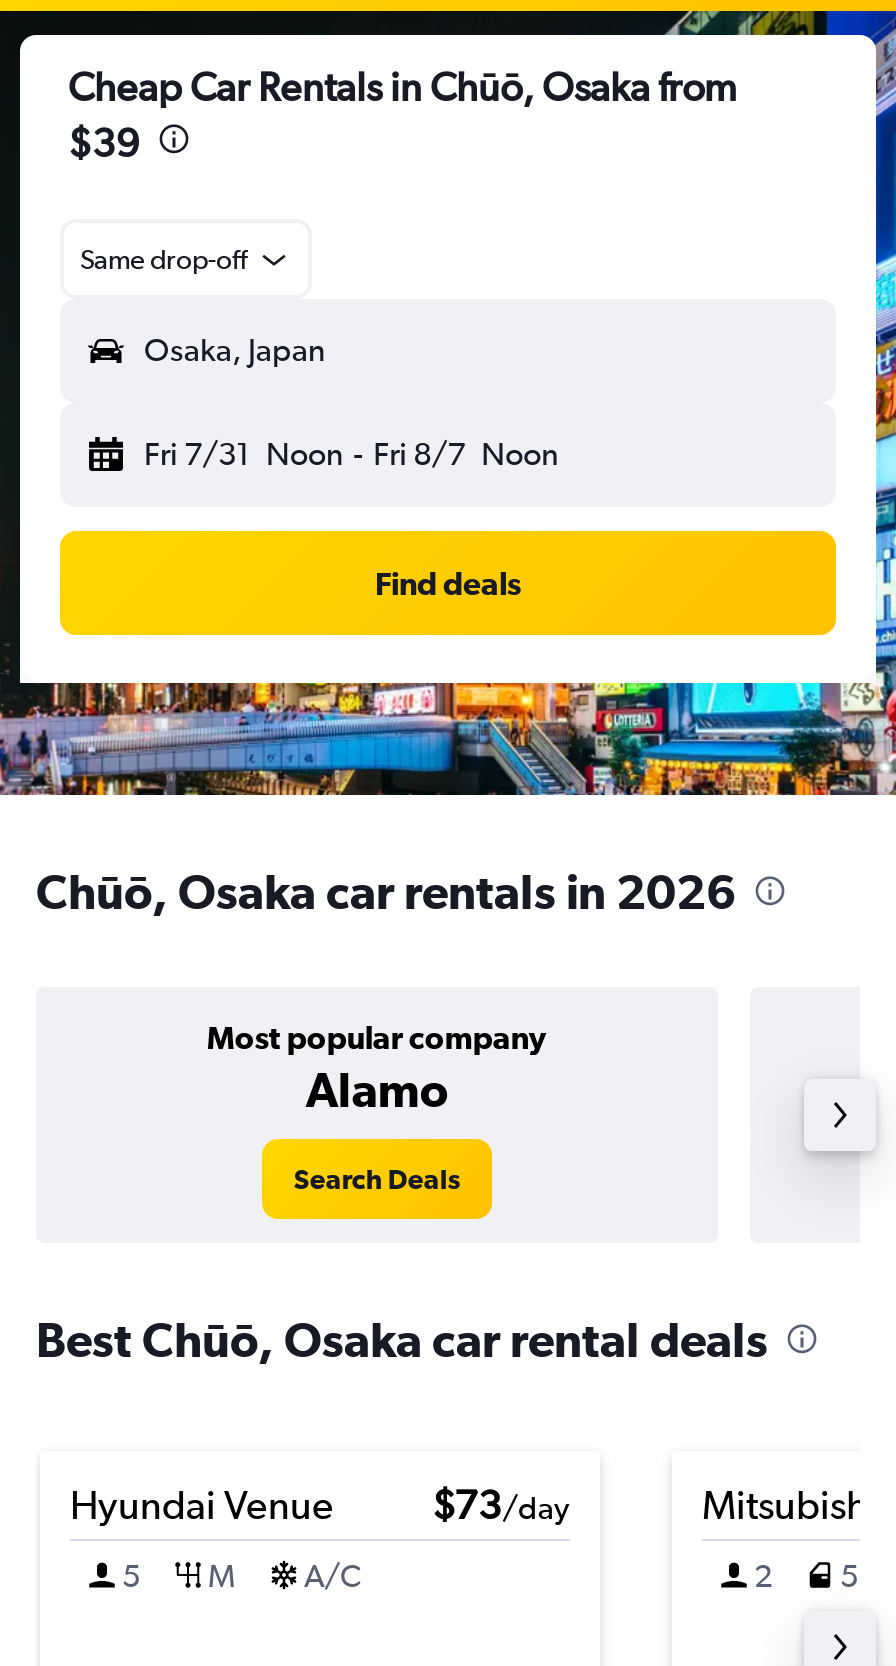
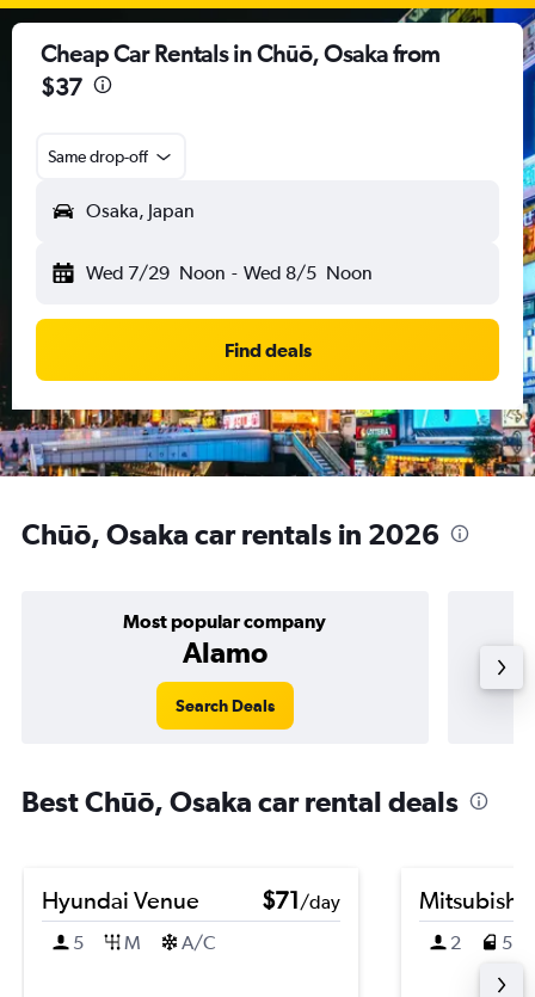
- $39
+ $37

- Fri 7/31 Noon - Fri 8/7 Noon
+ Wed 7/29 Noon - Wed 8/5 Noon

- $73/day
+ $71/day
